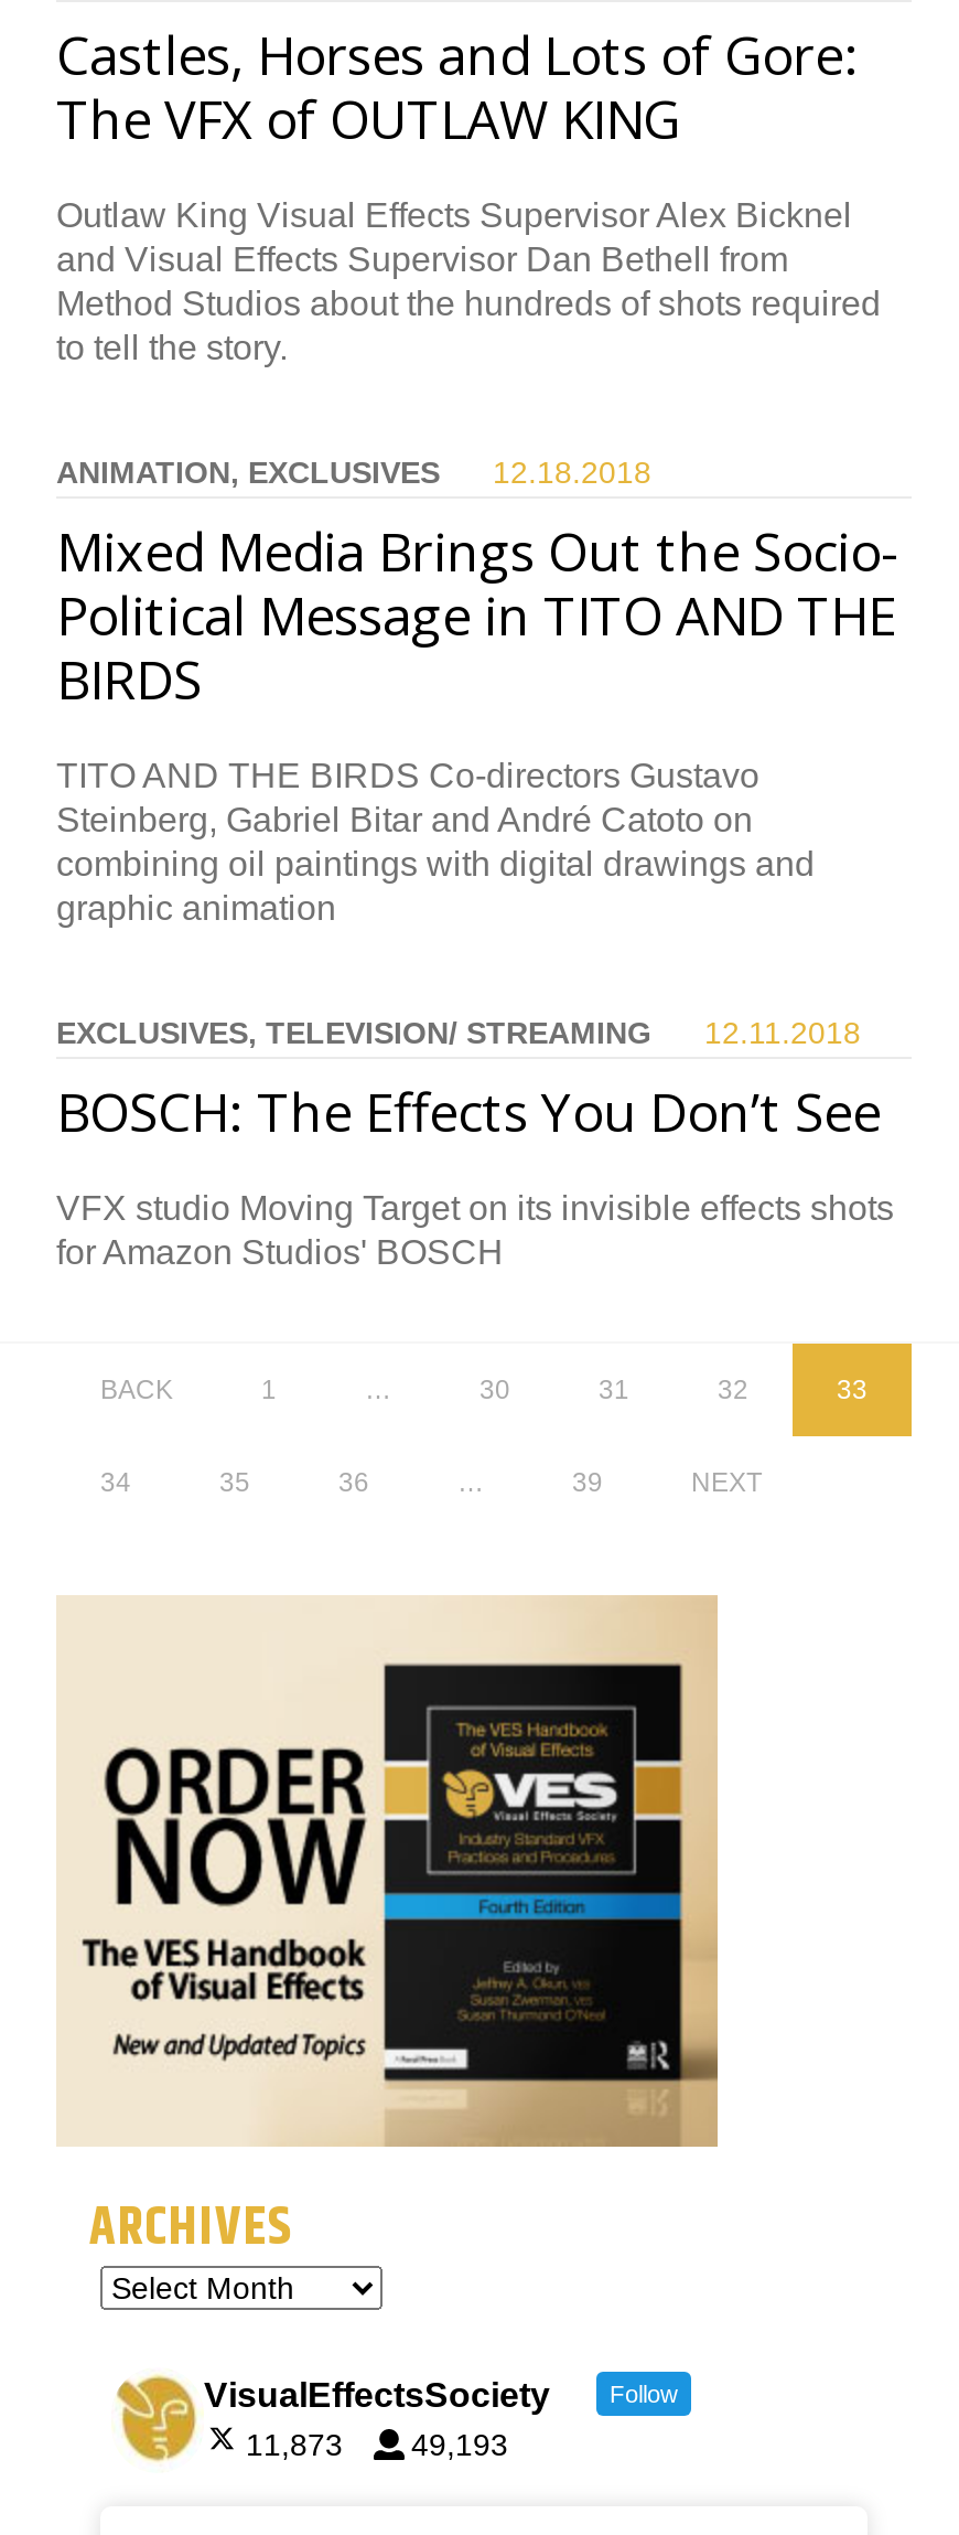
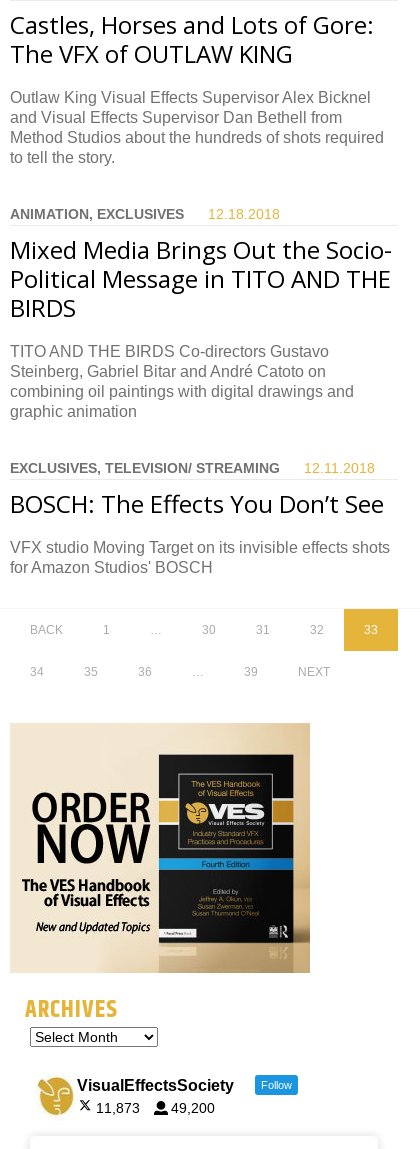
- 11,873 49,193
+ 11,873 49,200
